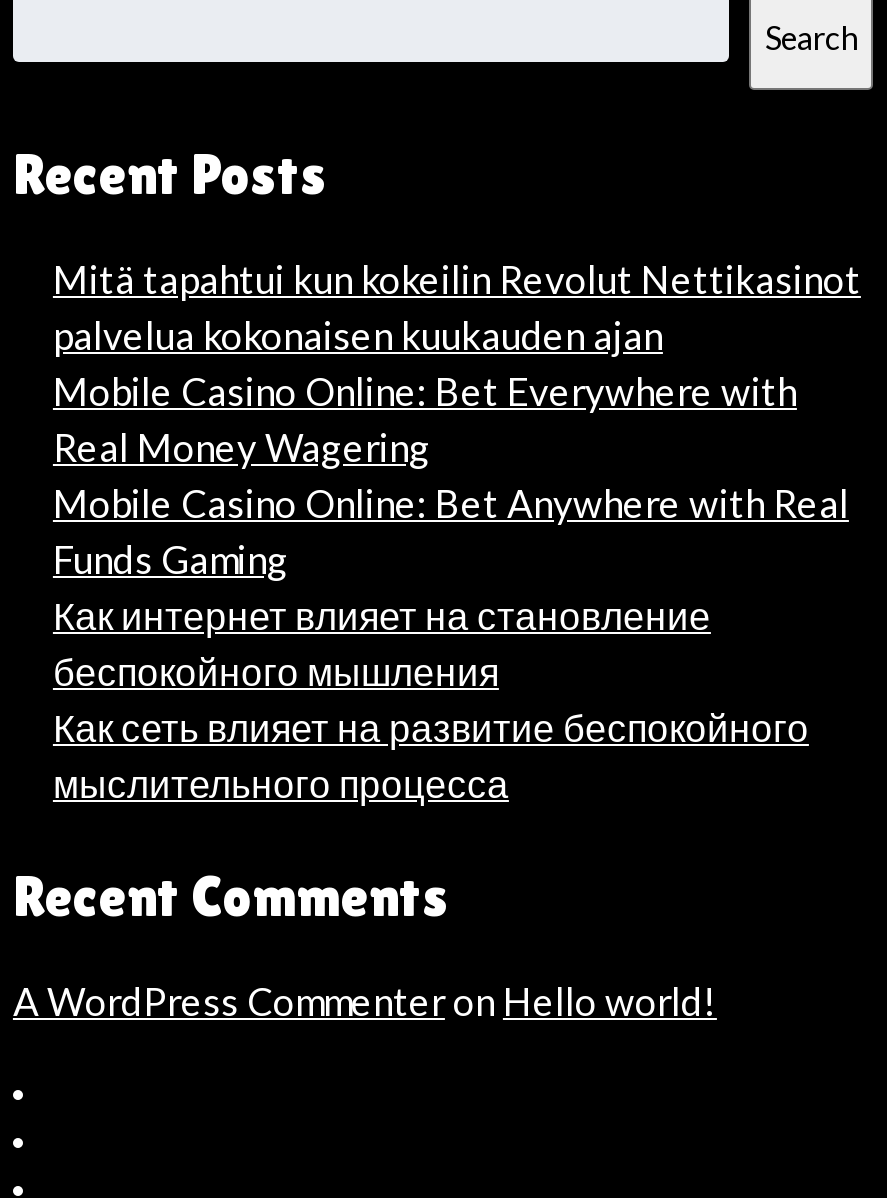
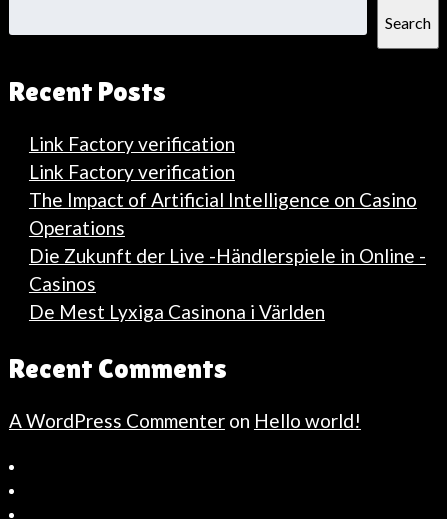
- Mitä tapahtui kun kokeilin Revolut Nettikasinot
- palvelua kokonaisen kuukauden ajan
- Mobile Casino Online: Bet Everywhere with
- Real Money Wagering
- Mobile Casino Online: Bet Anywhere with Real
- Funds Gaming
- Как интернет влияет на становление
- беспокойного мышления
- Как сеть влияет на развитие беспокойного
- мыслительного процесса
+ Link Factory verification
+ Link Factory verification
+ The Impact of Artificial Intelligence on Casino
+ Operations
+ Die Zukunft der Live -Händlerspiele in Online -
+ Casinos
+ De Mest Lyxiga Casinona i Världen
